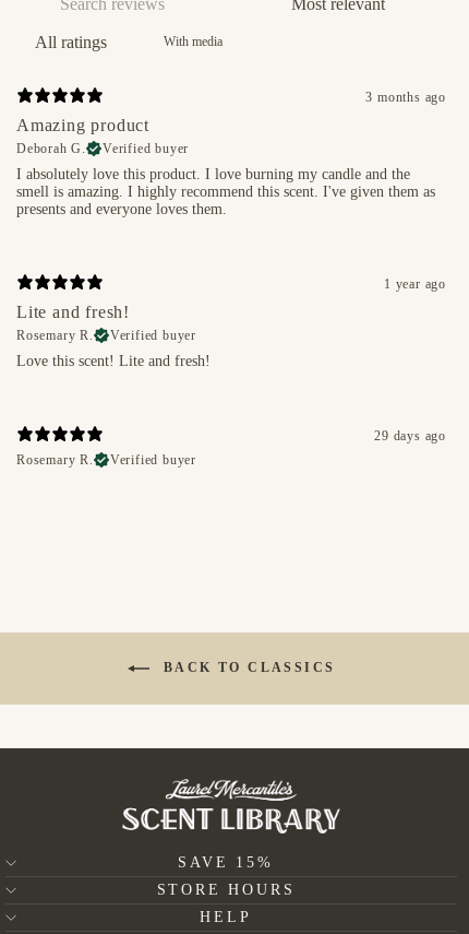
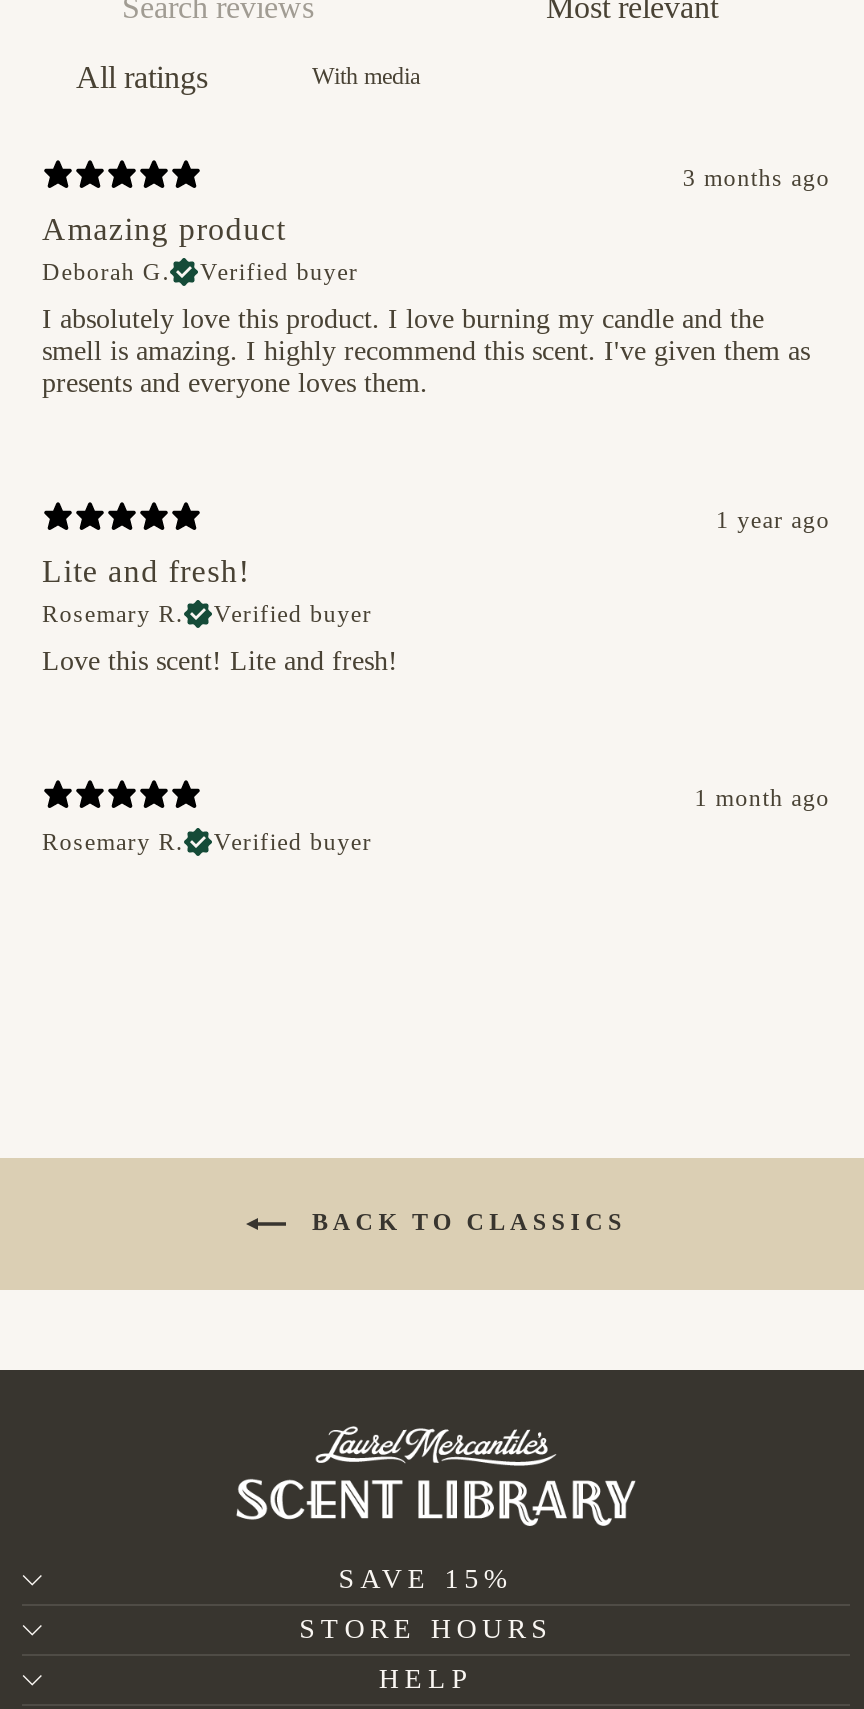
- 29 days ago
+ 1 month ago
